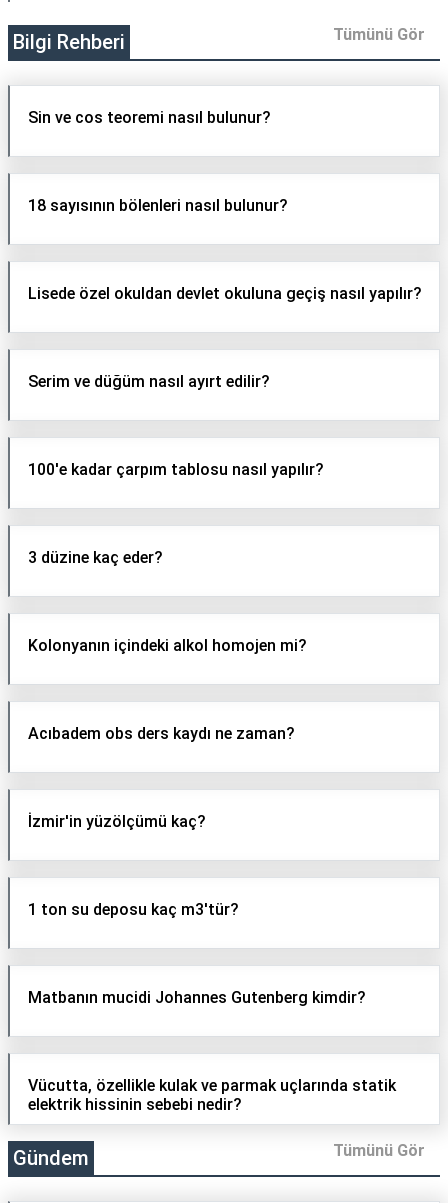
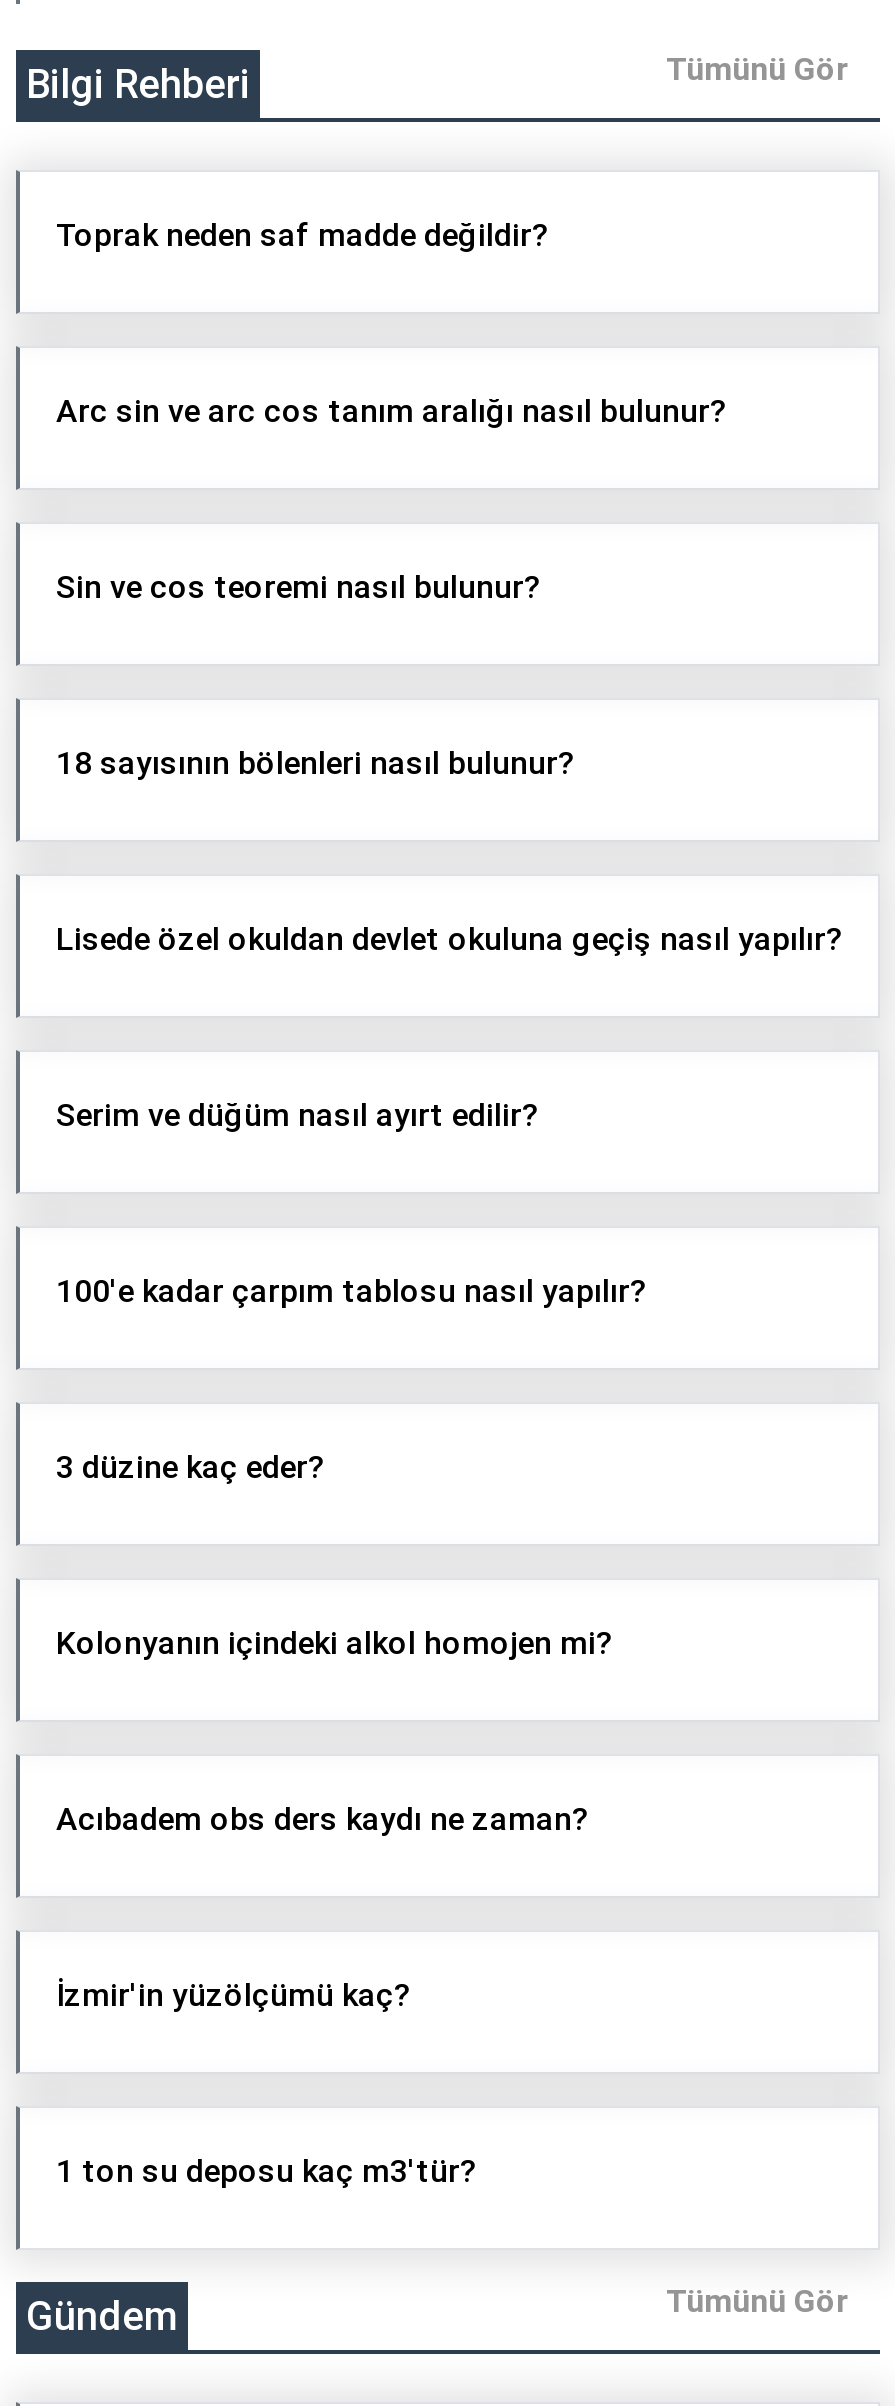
+ Toprak neden saf madde değildir?

+ Arc sin ve arc cos tanım aralığı nasıl bulunur?

moved down: Sin ve cos teoremi nasıl bulunur? | 18 sayısının bölenleri nasıl bulunur? | Lisede özel okuldan devlet okuluna geçiş nasıl yapılır? | ... | İzmir'in yüzölçümü kaç? | 1 ton su deposu kaç m3'tür?

- Matbanın mucidi Johannes Gutenberg kimdir?

- Vücutta, özellikle kulak ve parmak uçlarında statik
- elektrik hissinin sebebi nedir?
